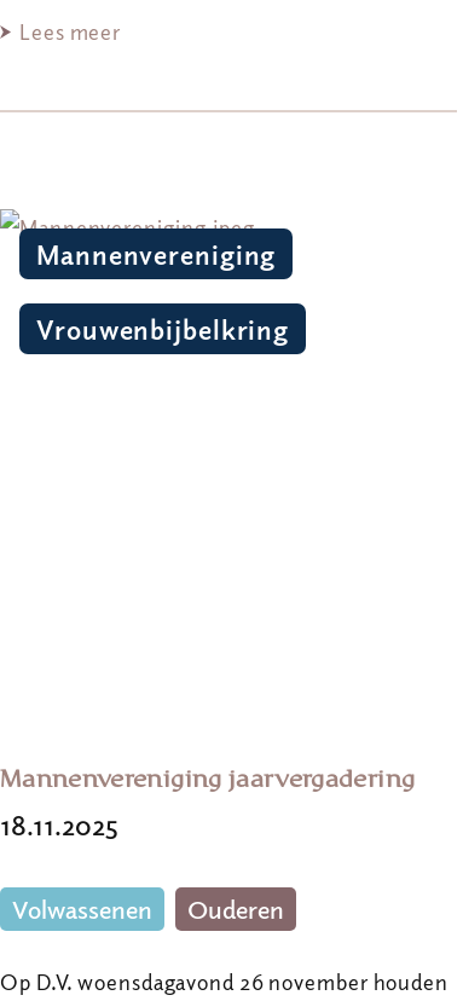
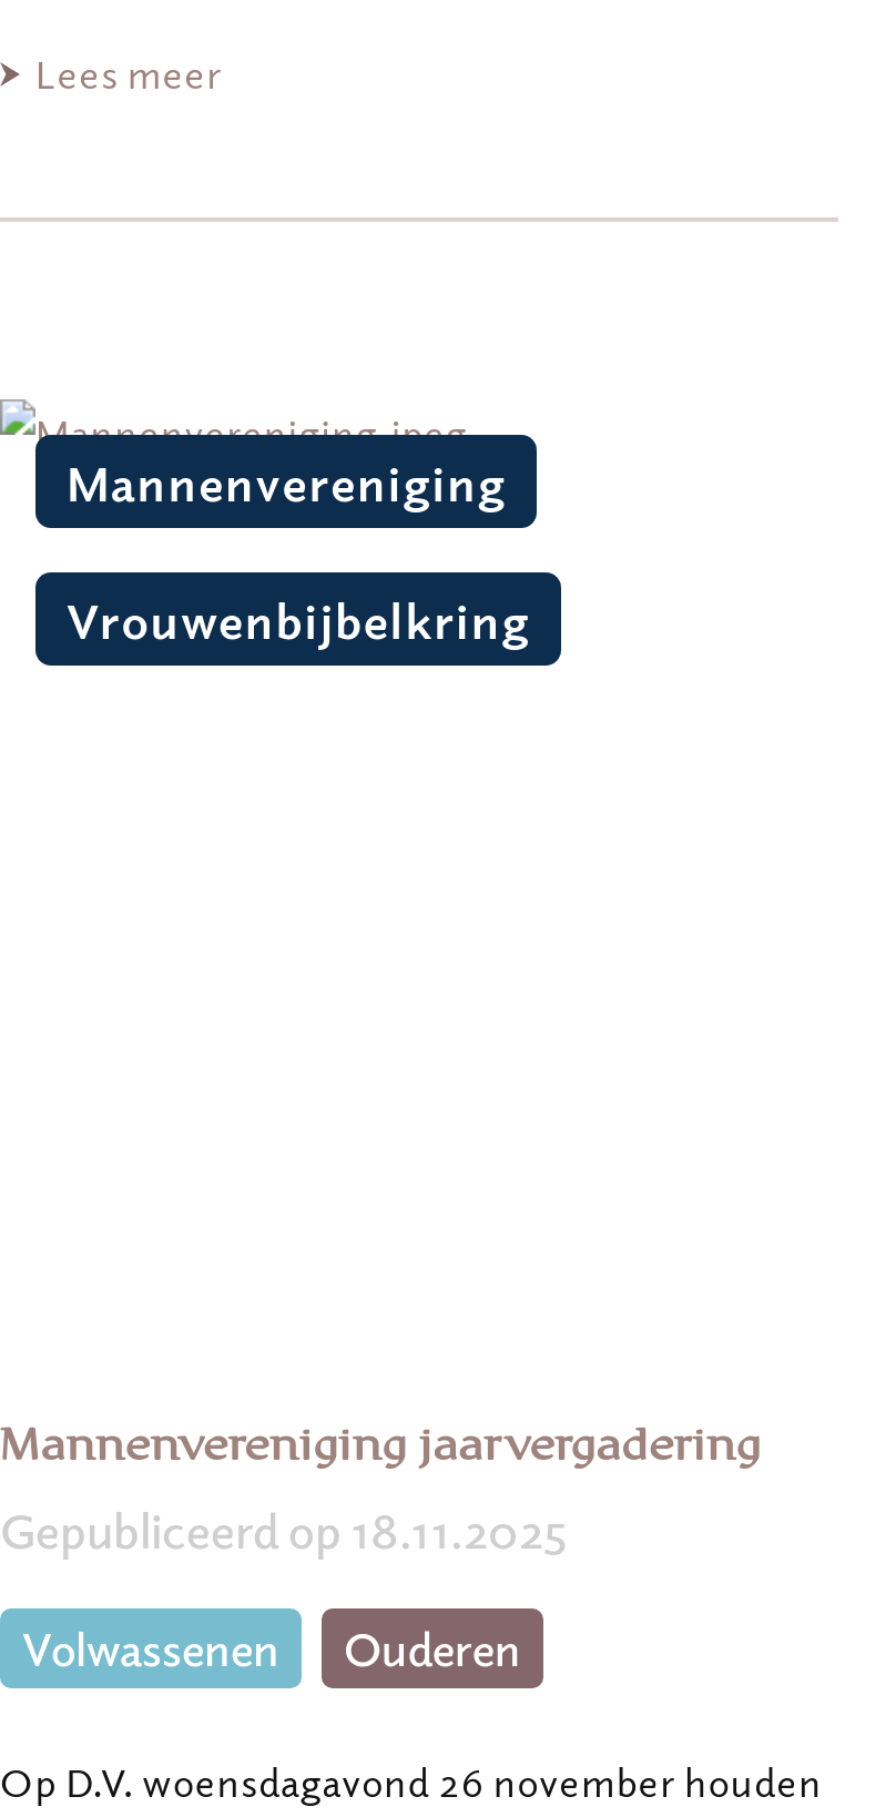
- 18.11.2025
+ Gepubliceerd op 18.11.2025
